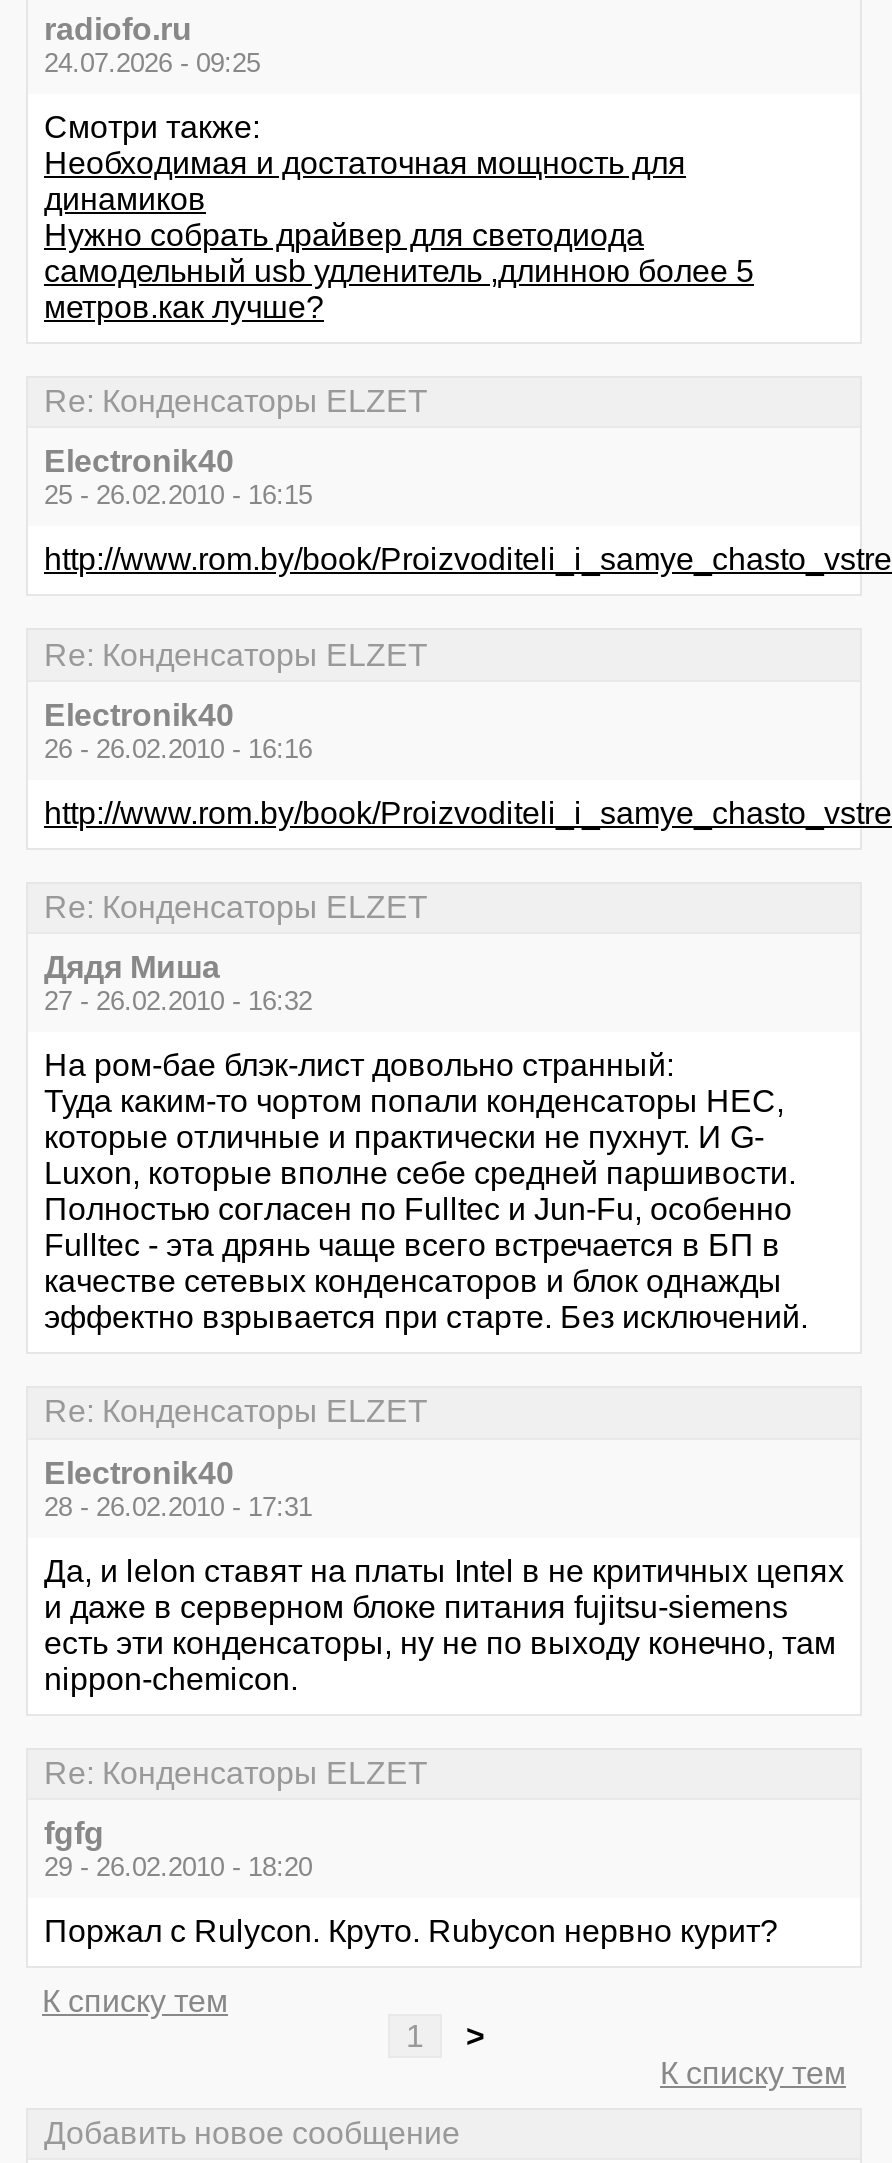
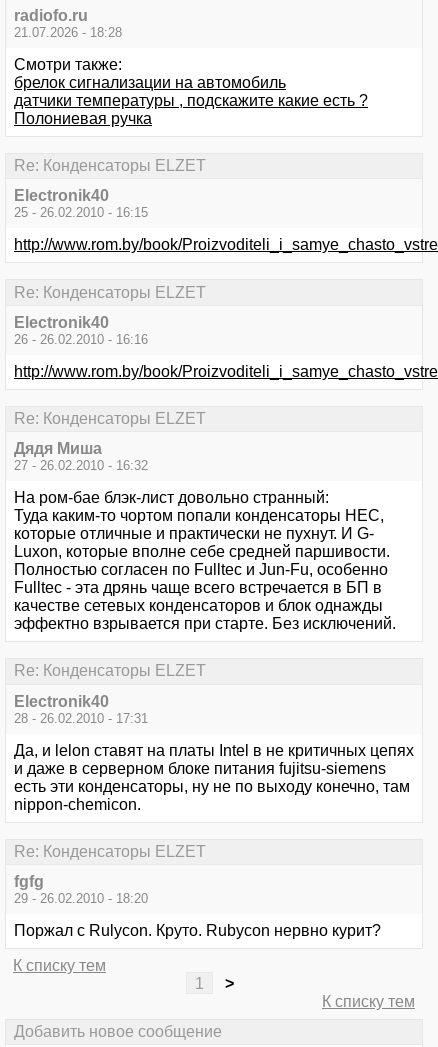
- 24.07.2026 - 09:25
+ 21.07.2026 - 18:28

- Необходимая и достаточная мощность для
- динамиков
- Нужно собрать драйвер для светодиода
- самодельный usb удленитель ,длинною более 5
- метров.как лучше?
+ брелок сигнализации на автомобиль
+ датчики температуры , подскажите какие есть ?
+ Полониевая ручка
